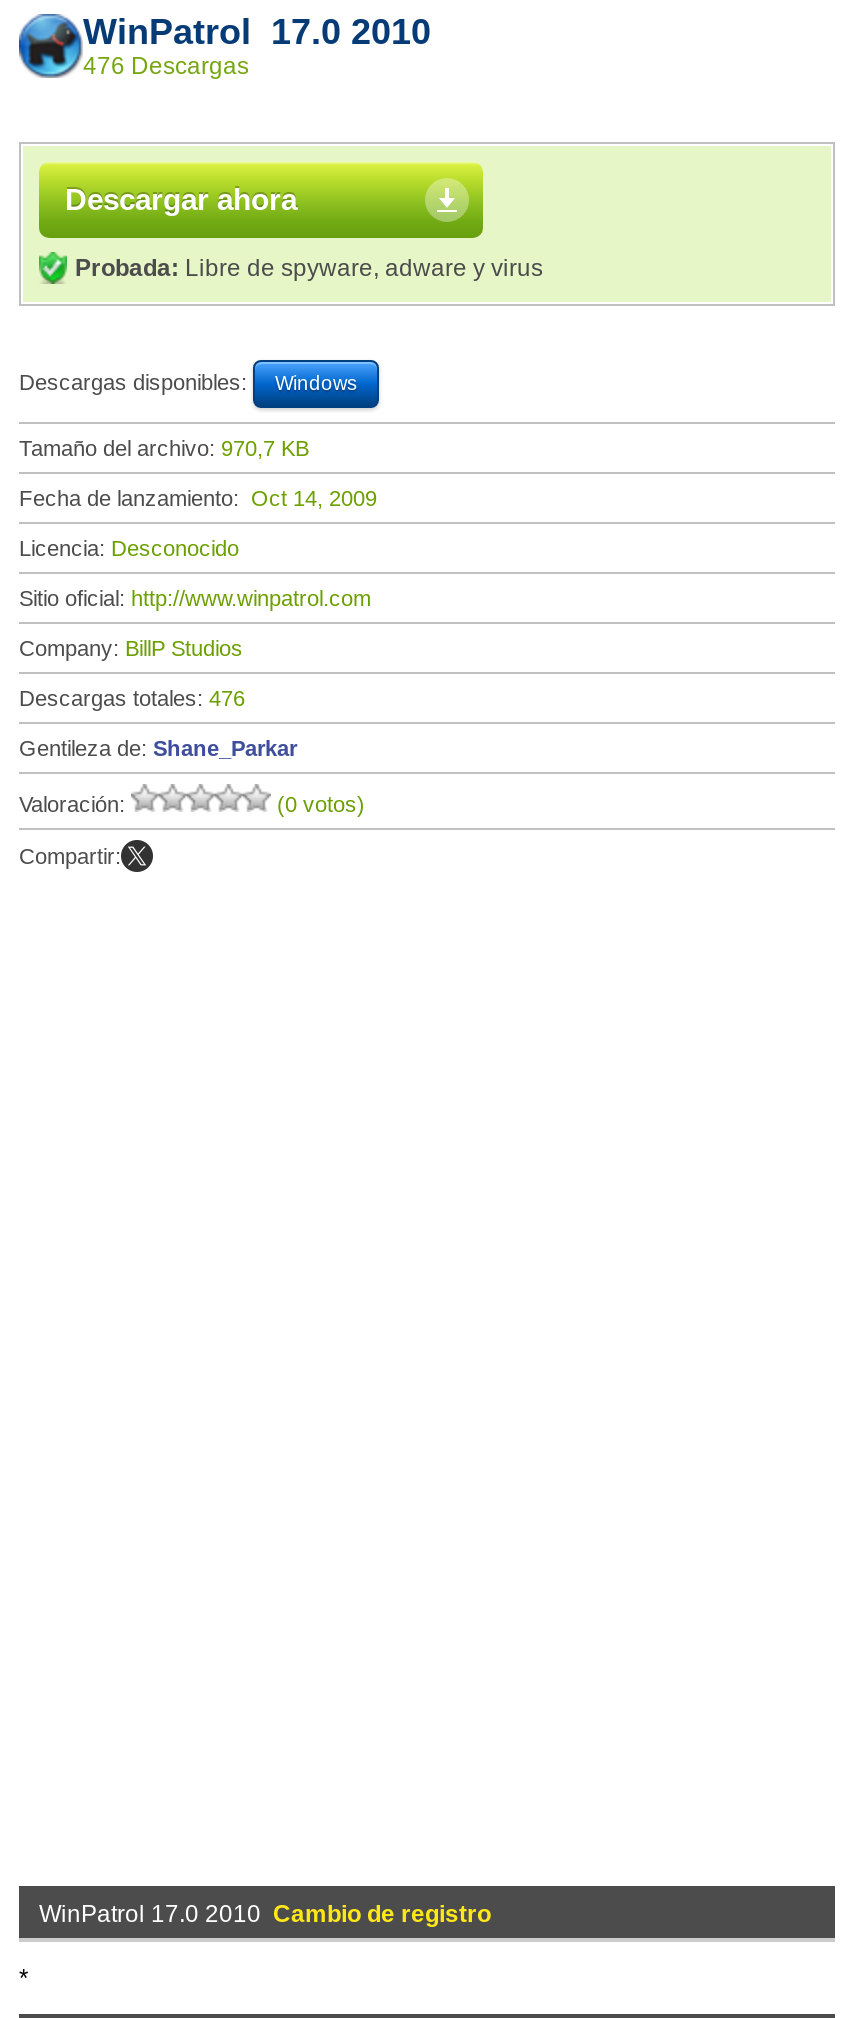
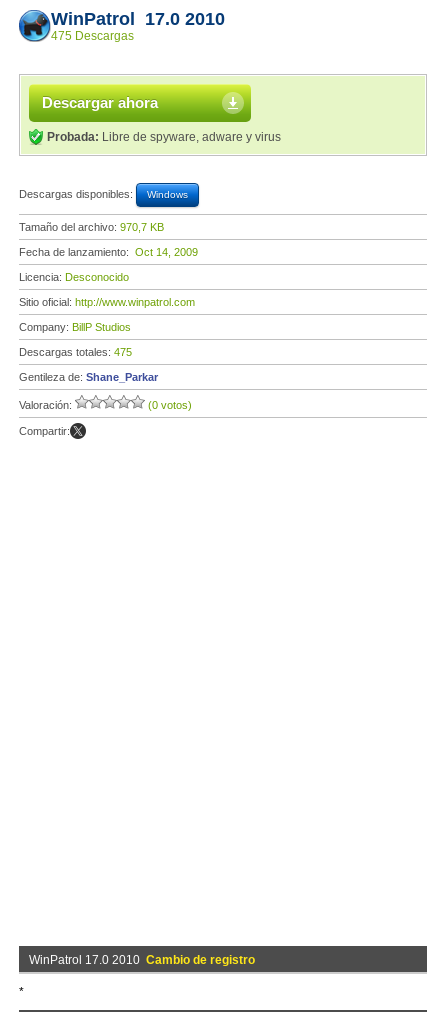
- 476 Descargas
+ 475 Descargas

- Descargas totales: 476
+ Descargas totales: 475
